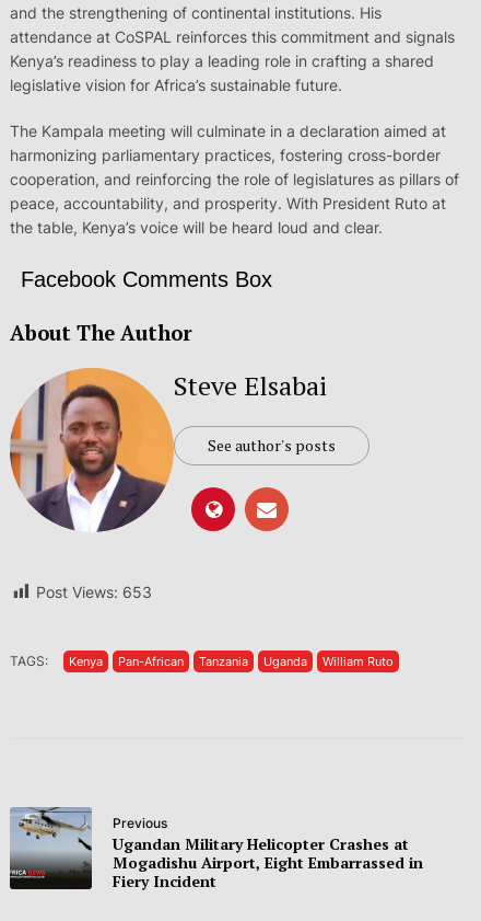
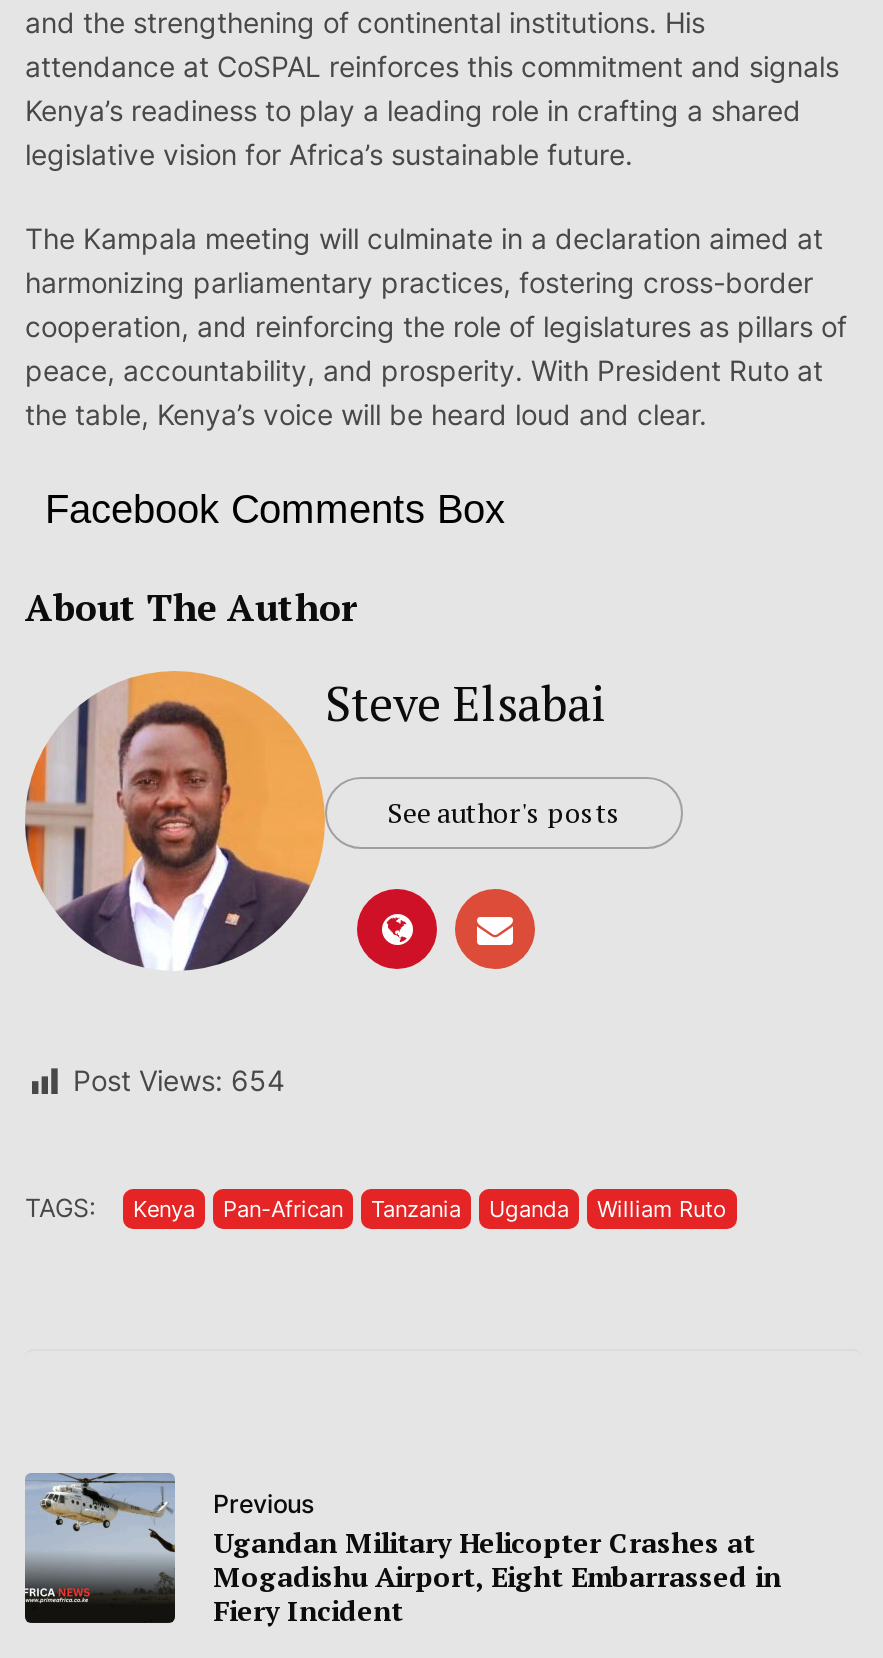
- Post Views: 653
+ Post Views: 654
